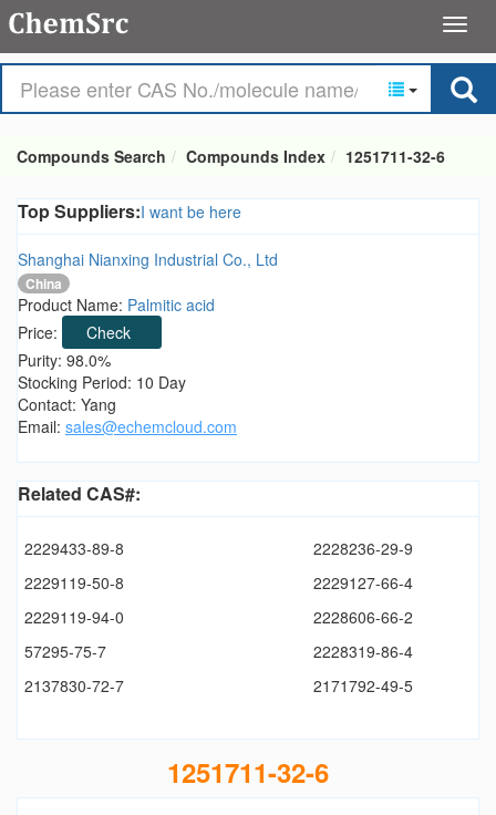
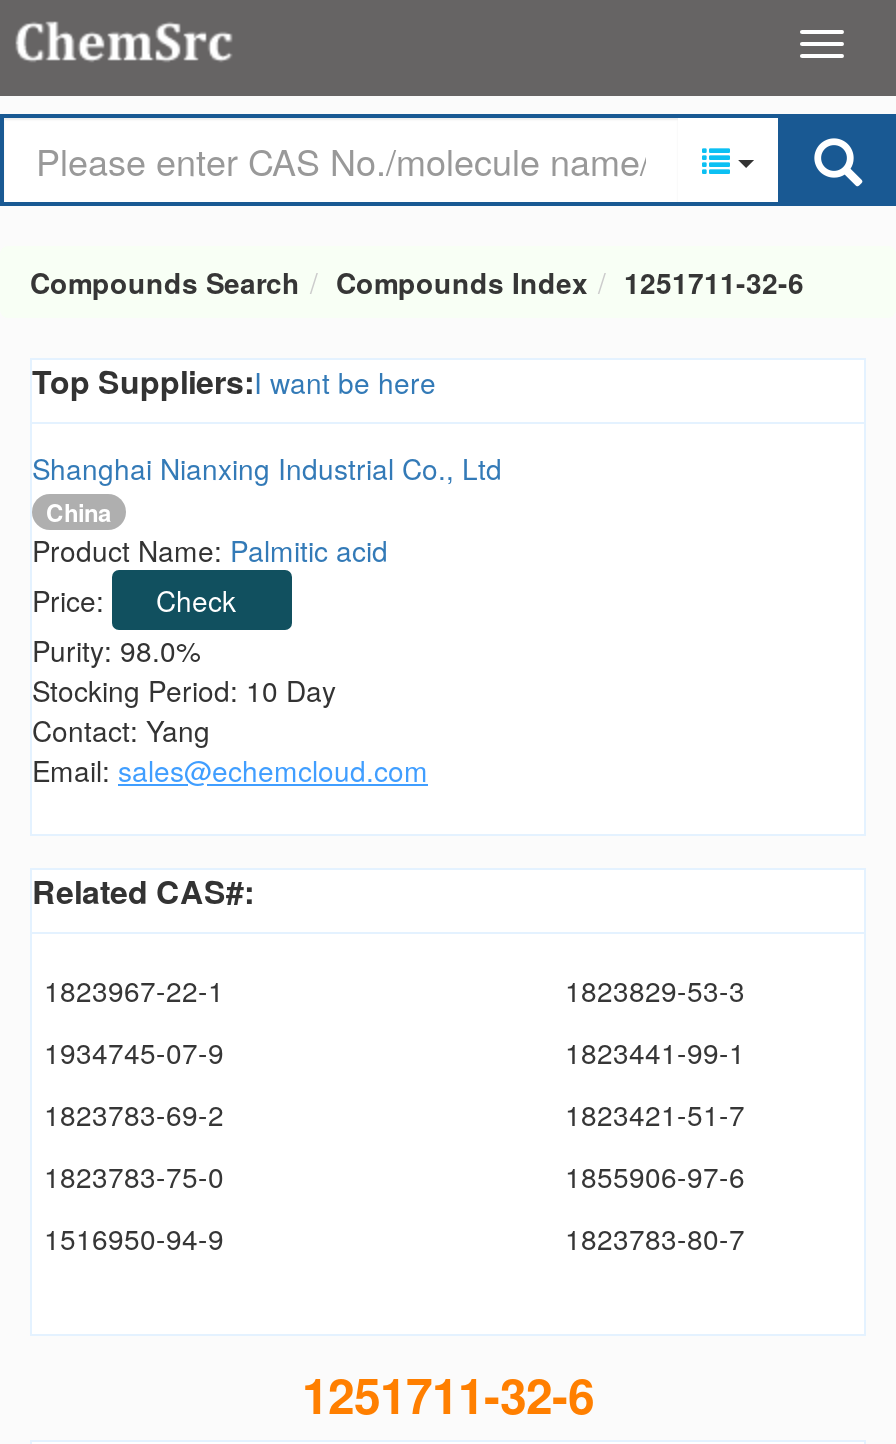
- 2229433-89-8
+ 1823967-22-1

- 2228236-29-9
+ 1823829-53-3

- 2229119-50-8
+ 1934745-07-9

- 2229127-66-4
+ 1823441-99-1

- 2229119-94-0
+ 1823783-69-2

- 2228606-66-2
+ 1823421-51-7

- 57295-75-7
+ 1823783-75-0

- 2228319-86-4
+ 1855906-97-6

- 2137830-72-7
+ 1516950-94-9

- 2171792-49-5
+ 1823783-80-7
